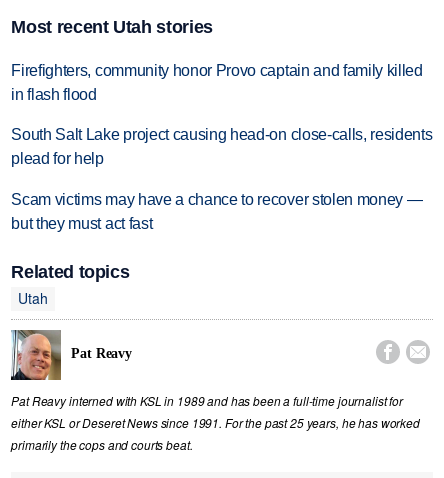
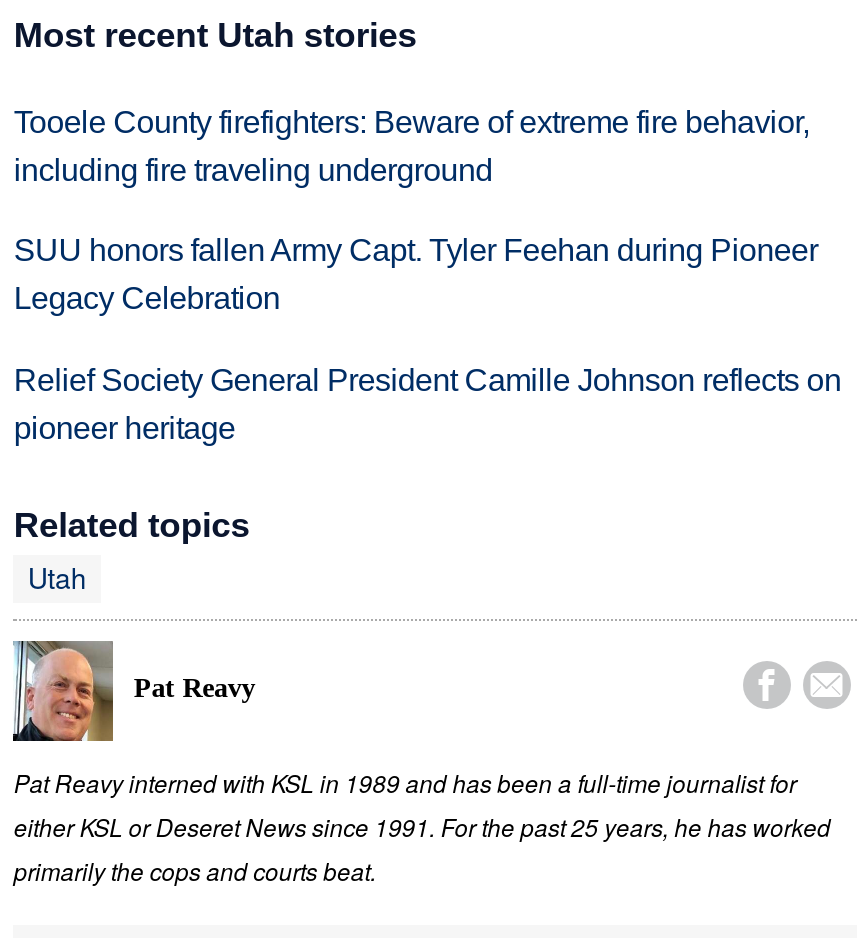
- Firefighters, community honor Provo captain and family killed
- in flash flood
+ Tooele County firefighters: Beware of extreme fire behavior,
+ including fire traveling underground

- South Salt Lake project causing head-on close-calls, residents
- plead for help
+ SUU honors fallen Army Capt. Tyler Feehan during Pioneer
+ Legacy Celebration

- Scam victims may have a chance to recover stolen money —
- but they must act fast
+ Relief Society General President Camille Johnson reflects on
+ pioneer heritage
